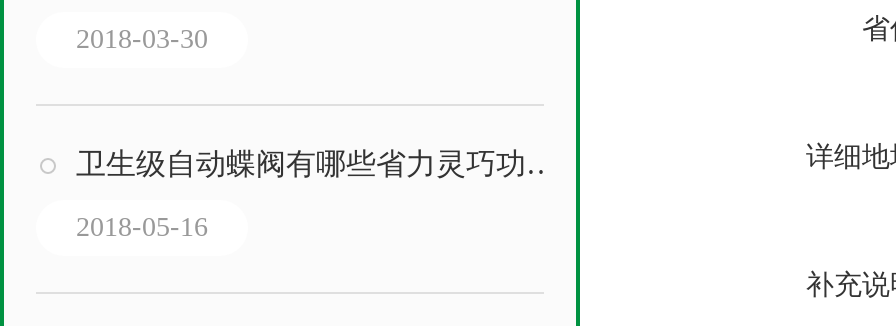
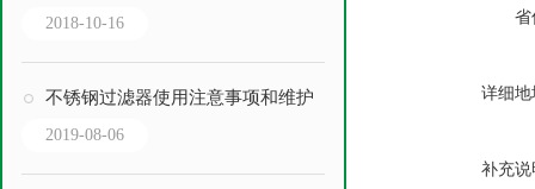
- 2018-03-30
+ 2018-10-16

- 卫生级自动蝶阀有哪些省力灵巧功能？
+ 不锈钢过滤器使用注意事项和维护

- 2018-05-16
+ 2019-08-06
